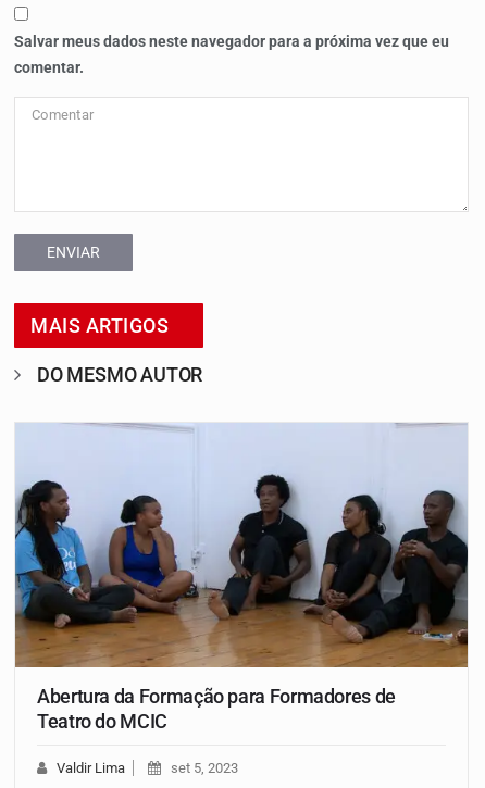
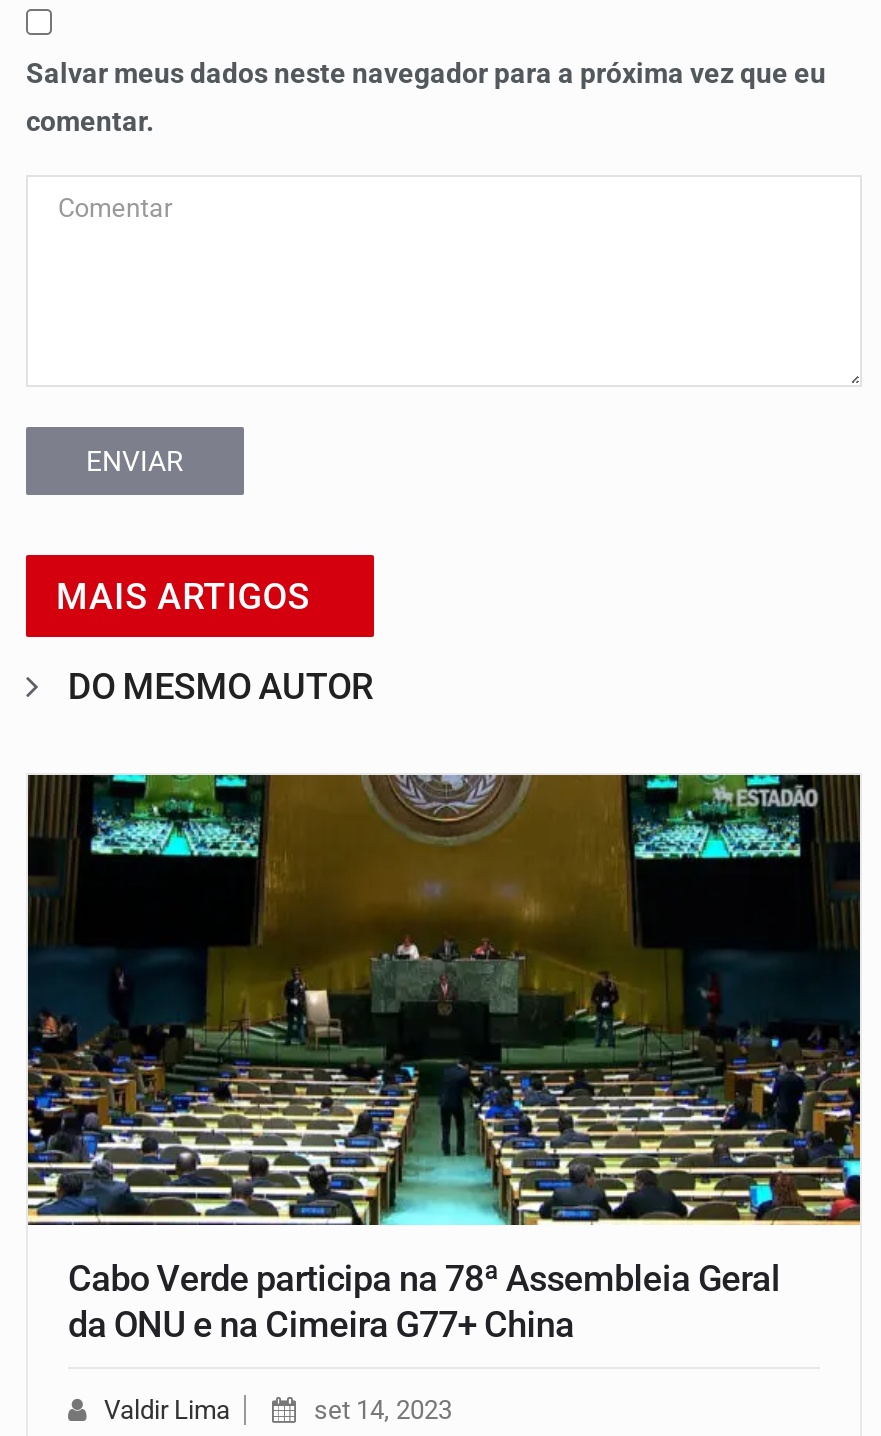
- [image]
- Abertura da Formação para Formadores de
- Teatro do MCIC
+ [image]
+ Cabo Verde participa na 78ª Assembleia Geral
+ da ONU e na Cimeira G77+ China

- set 5, 2023
+ set 14, 2023
